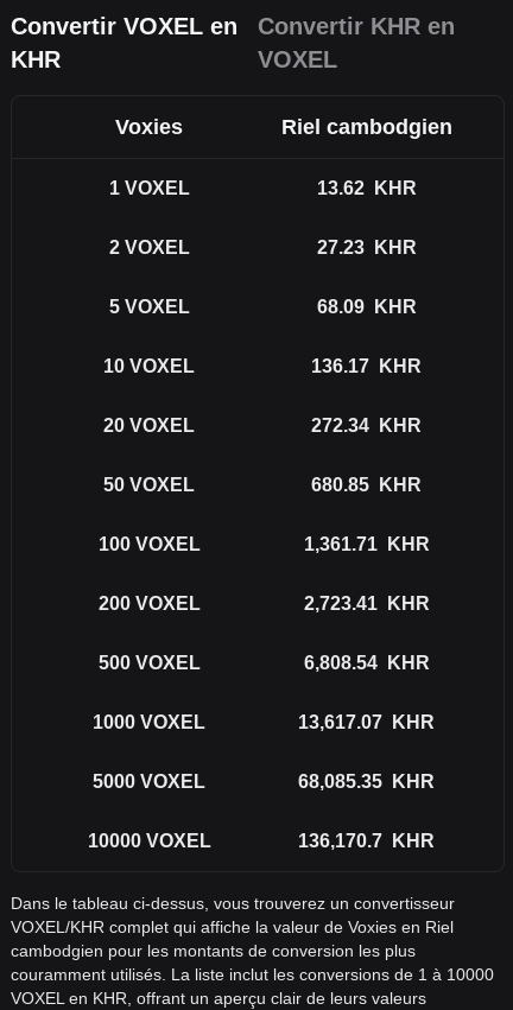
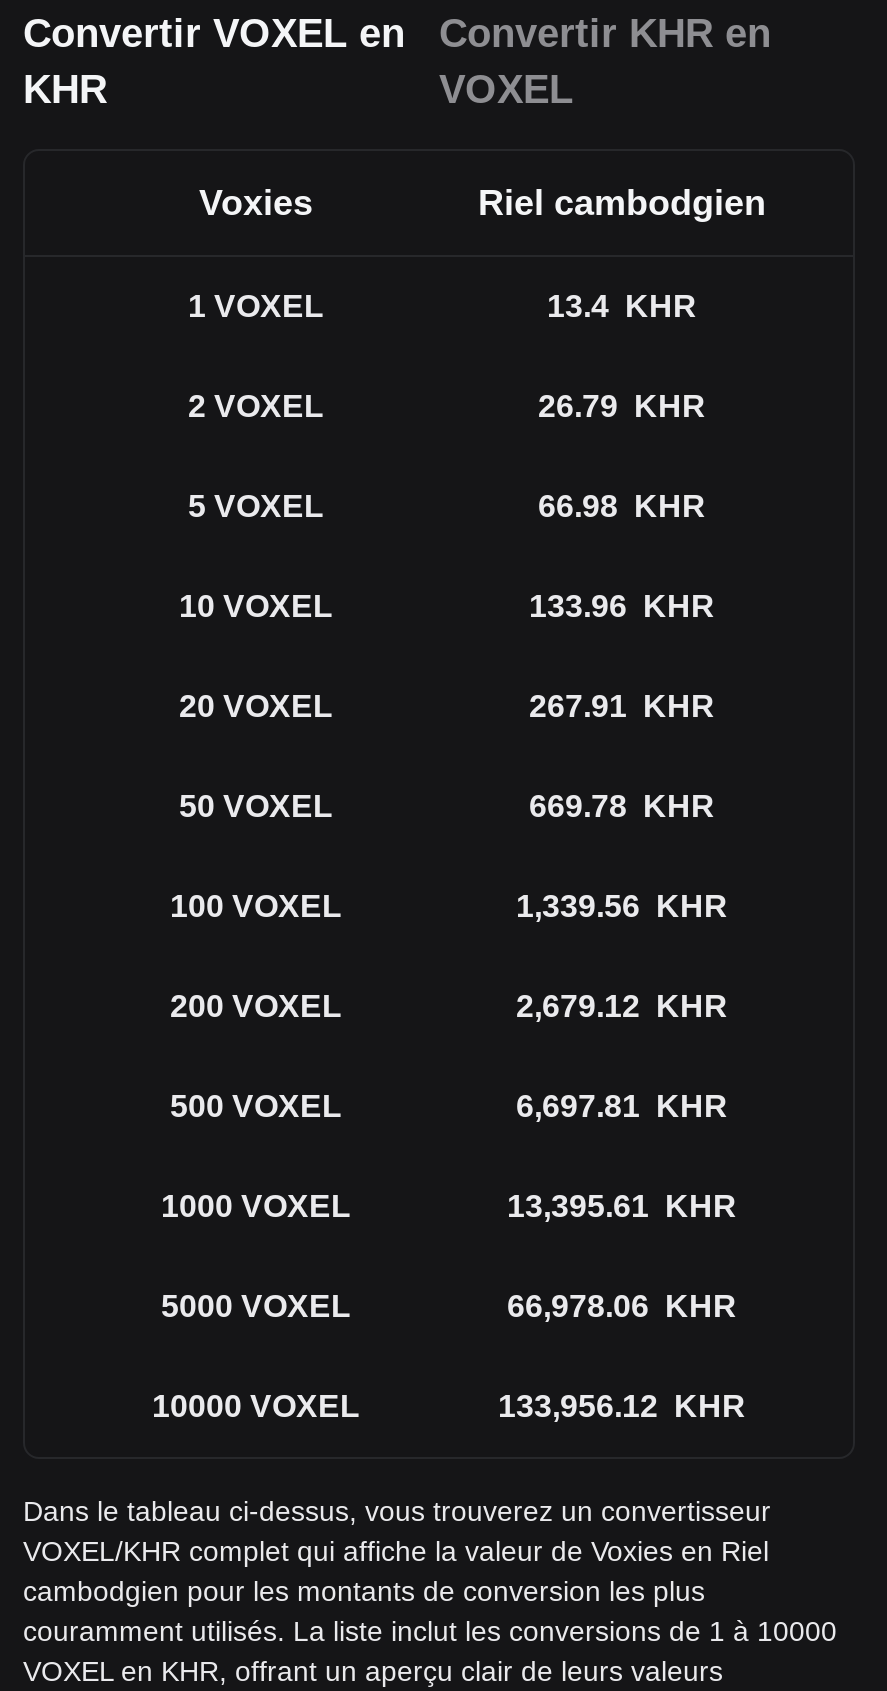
- 13.62 KHR
+ 13.4 KHR

- 27.23 KHR
+ 26.79 KHR

- 68.09 KHR
+ 66.98 KHR

- 136.17 KHR
+ 133.96 KHR

- 272.34 KHR
+ 267.91 KHR

- 680.85 KHR
+ 669.78 KHR

- 1,361.71 KHR
+ 1,339.56 KHR

- 2,723.41 KHR
+ 2,679.12 KHR

- 6,808.54 KHR
+ 6,697.81 KHR

- 13,617.07 KHR
+ 13,395.61 KHR

- 68,085.35 KHR
+ 66,978.06 KHR

- 136,170.7 KHR
+ 133,956.12 KHR
